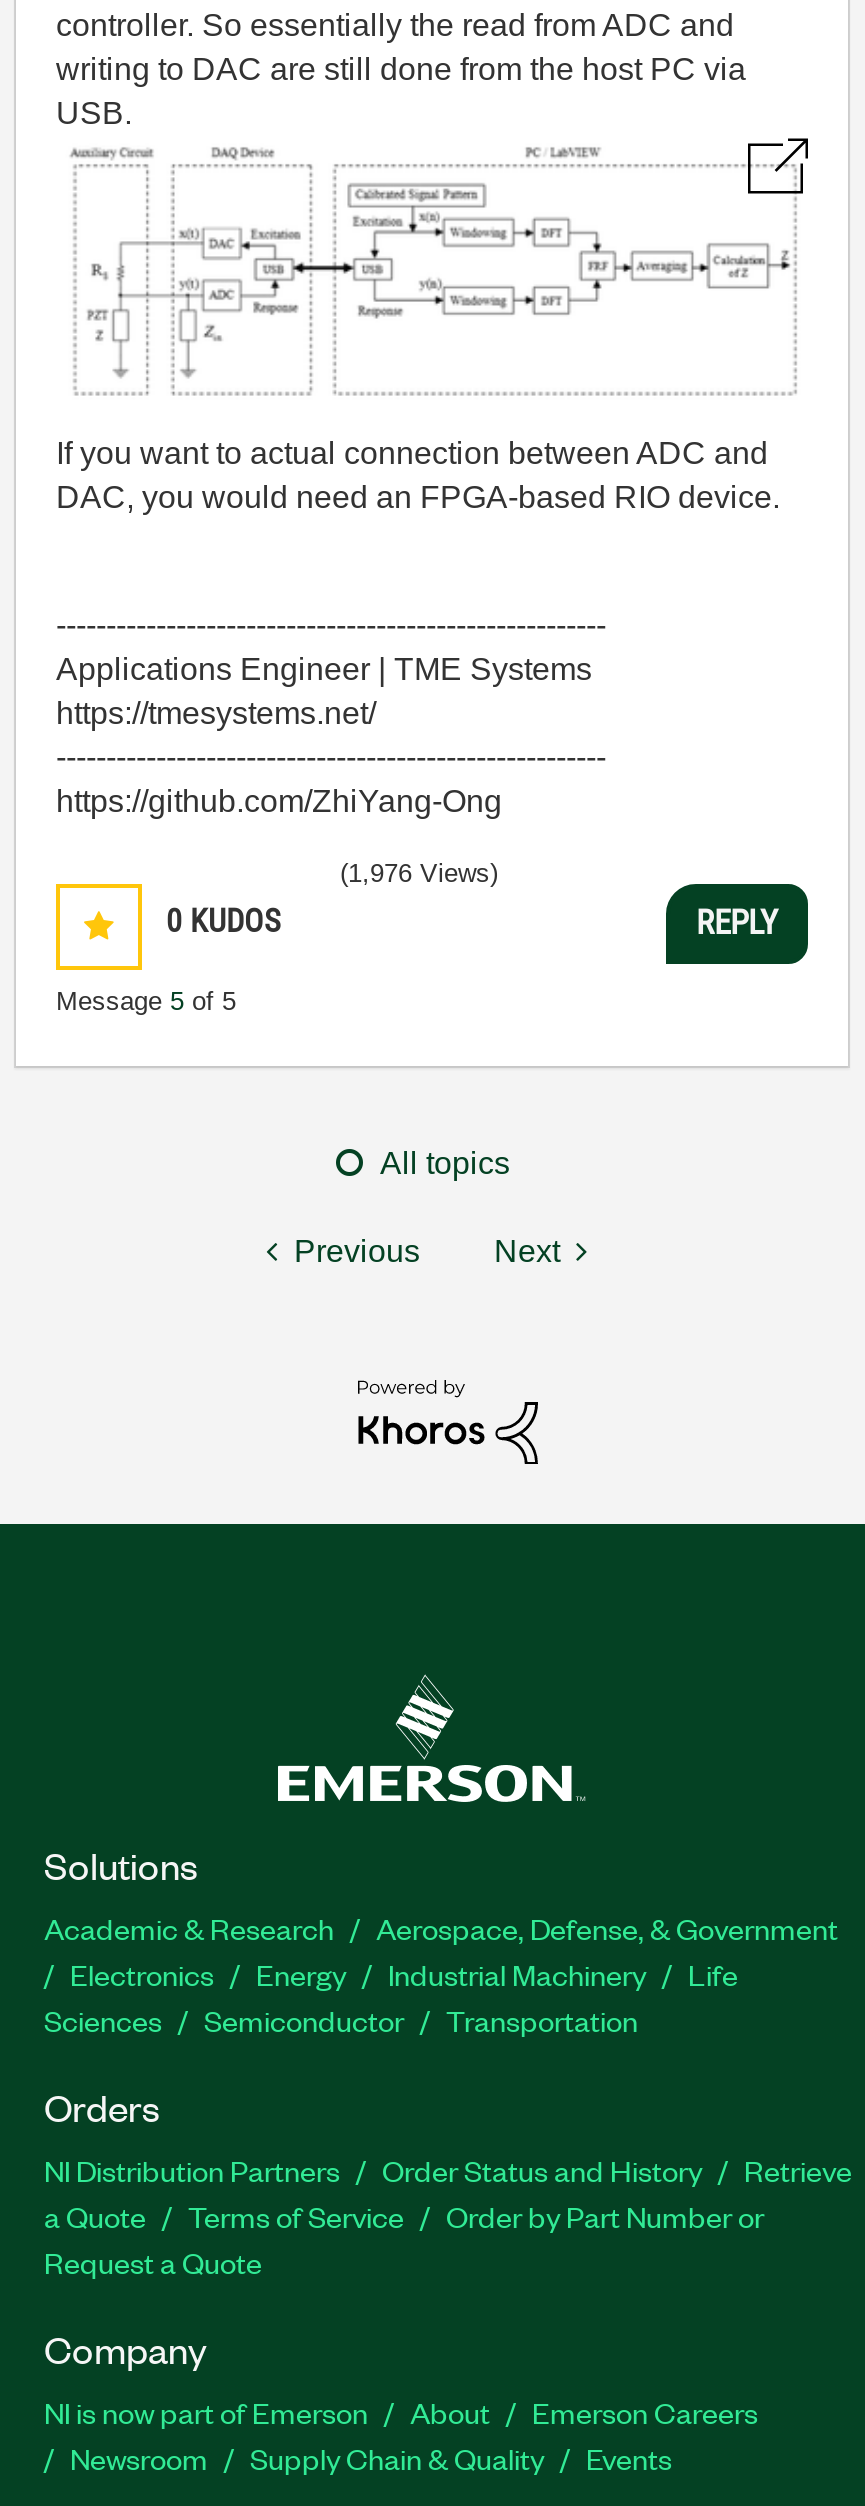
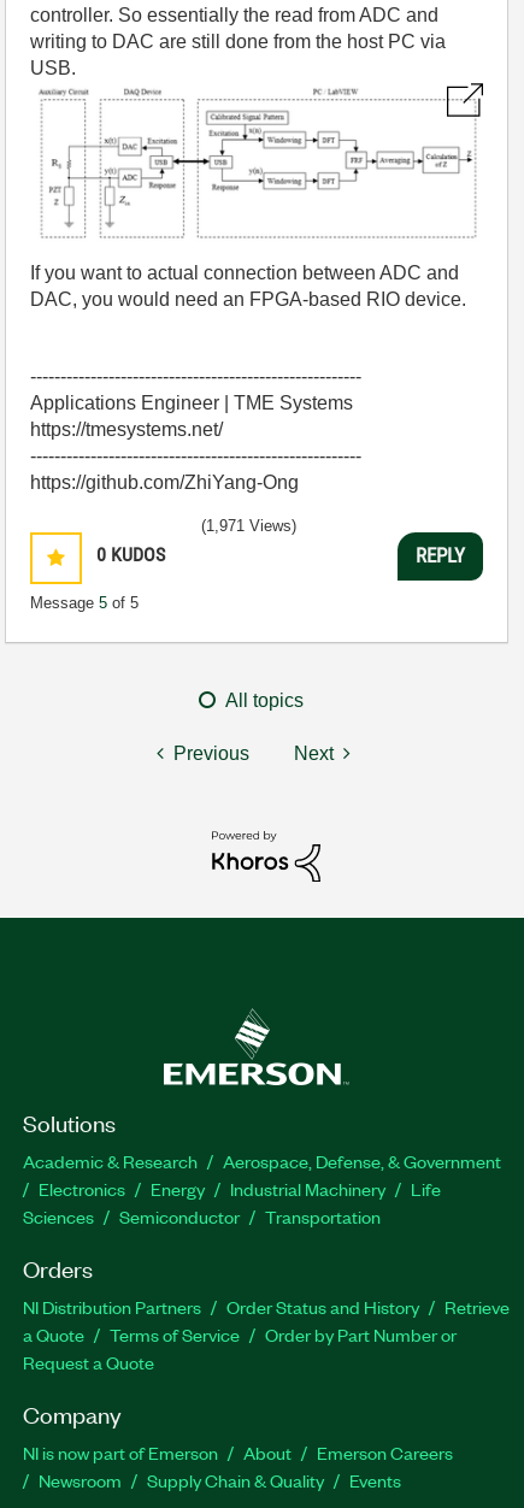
- (1,976 Views)
+ (1,971 Views)
